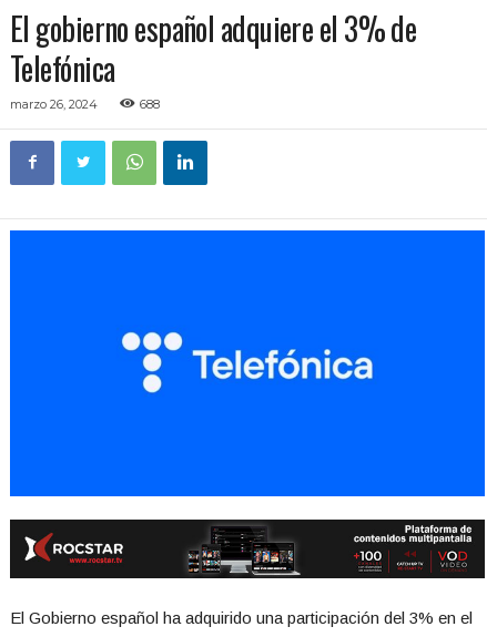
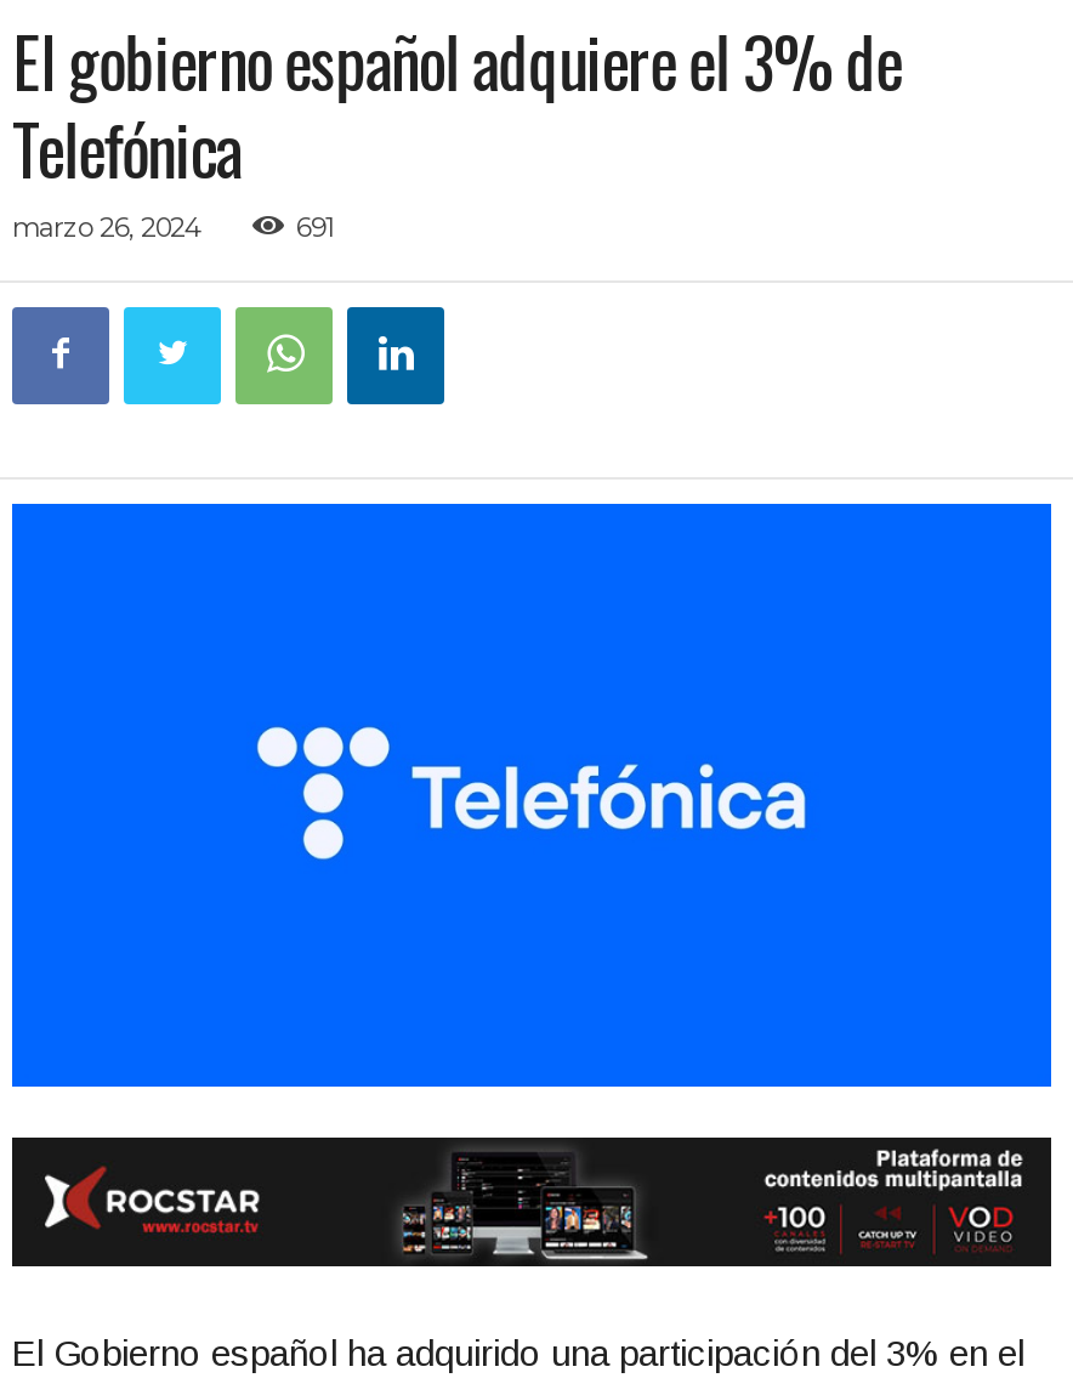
- 688
+ 691
